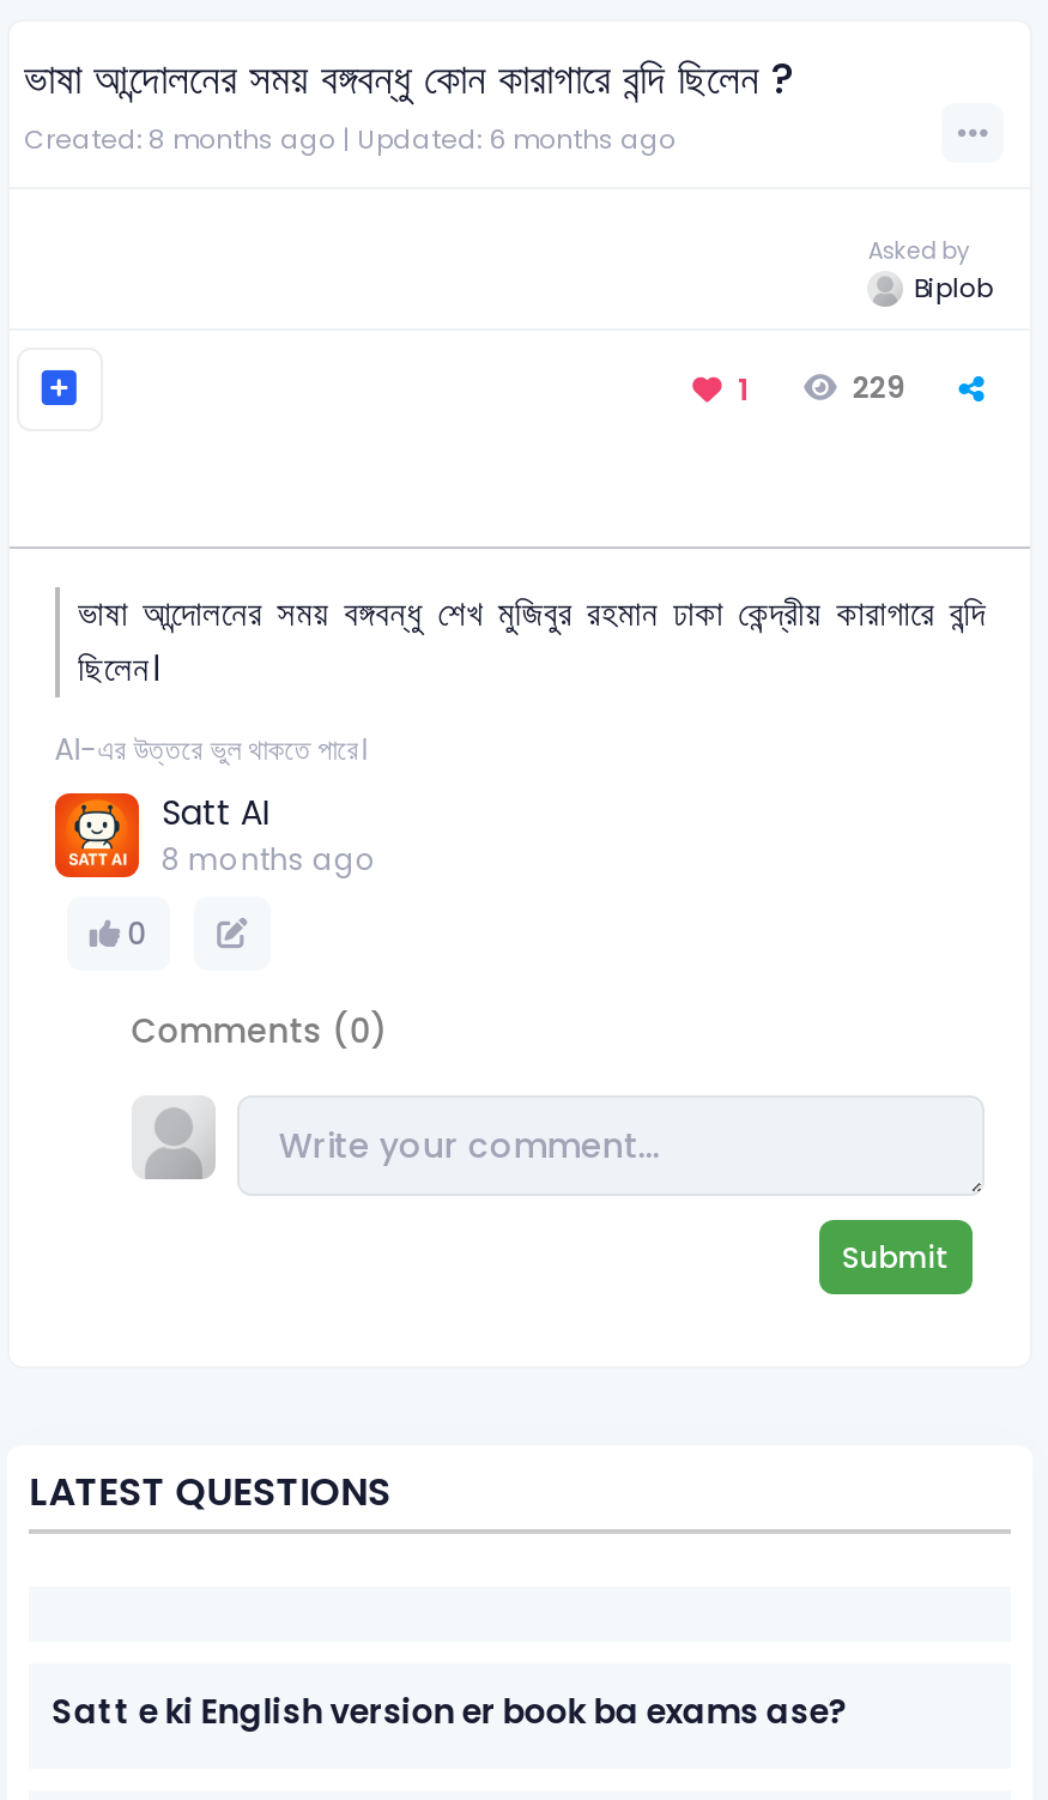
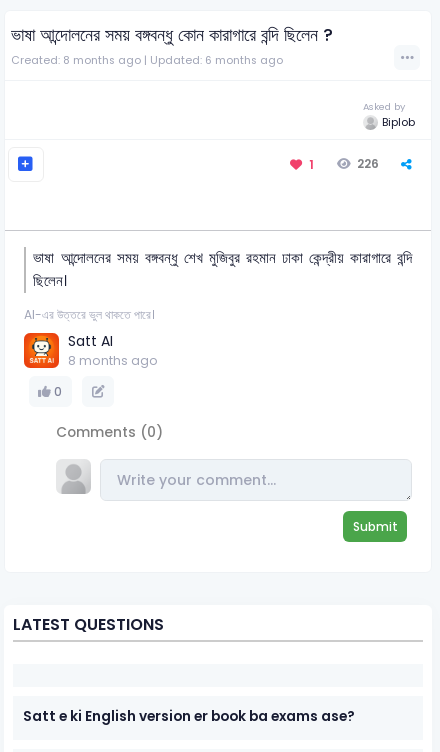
- 229
+ 226
